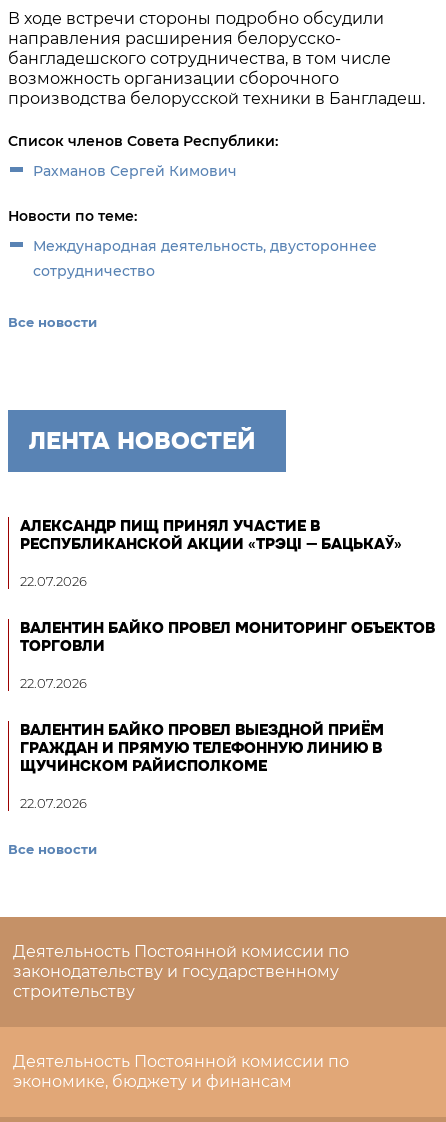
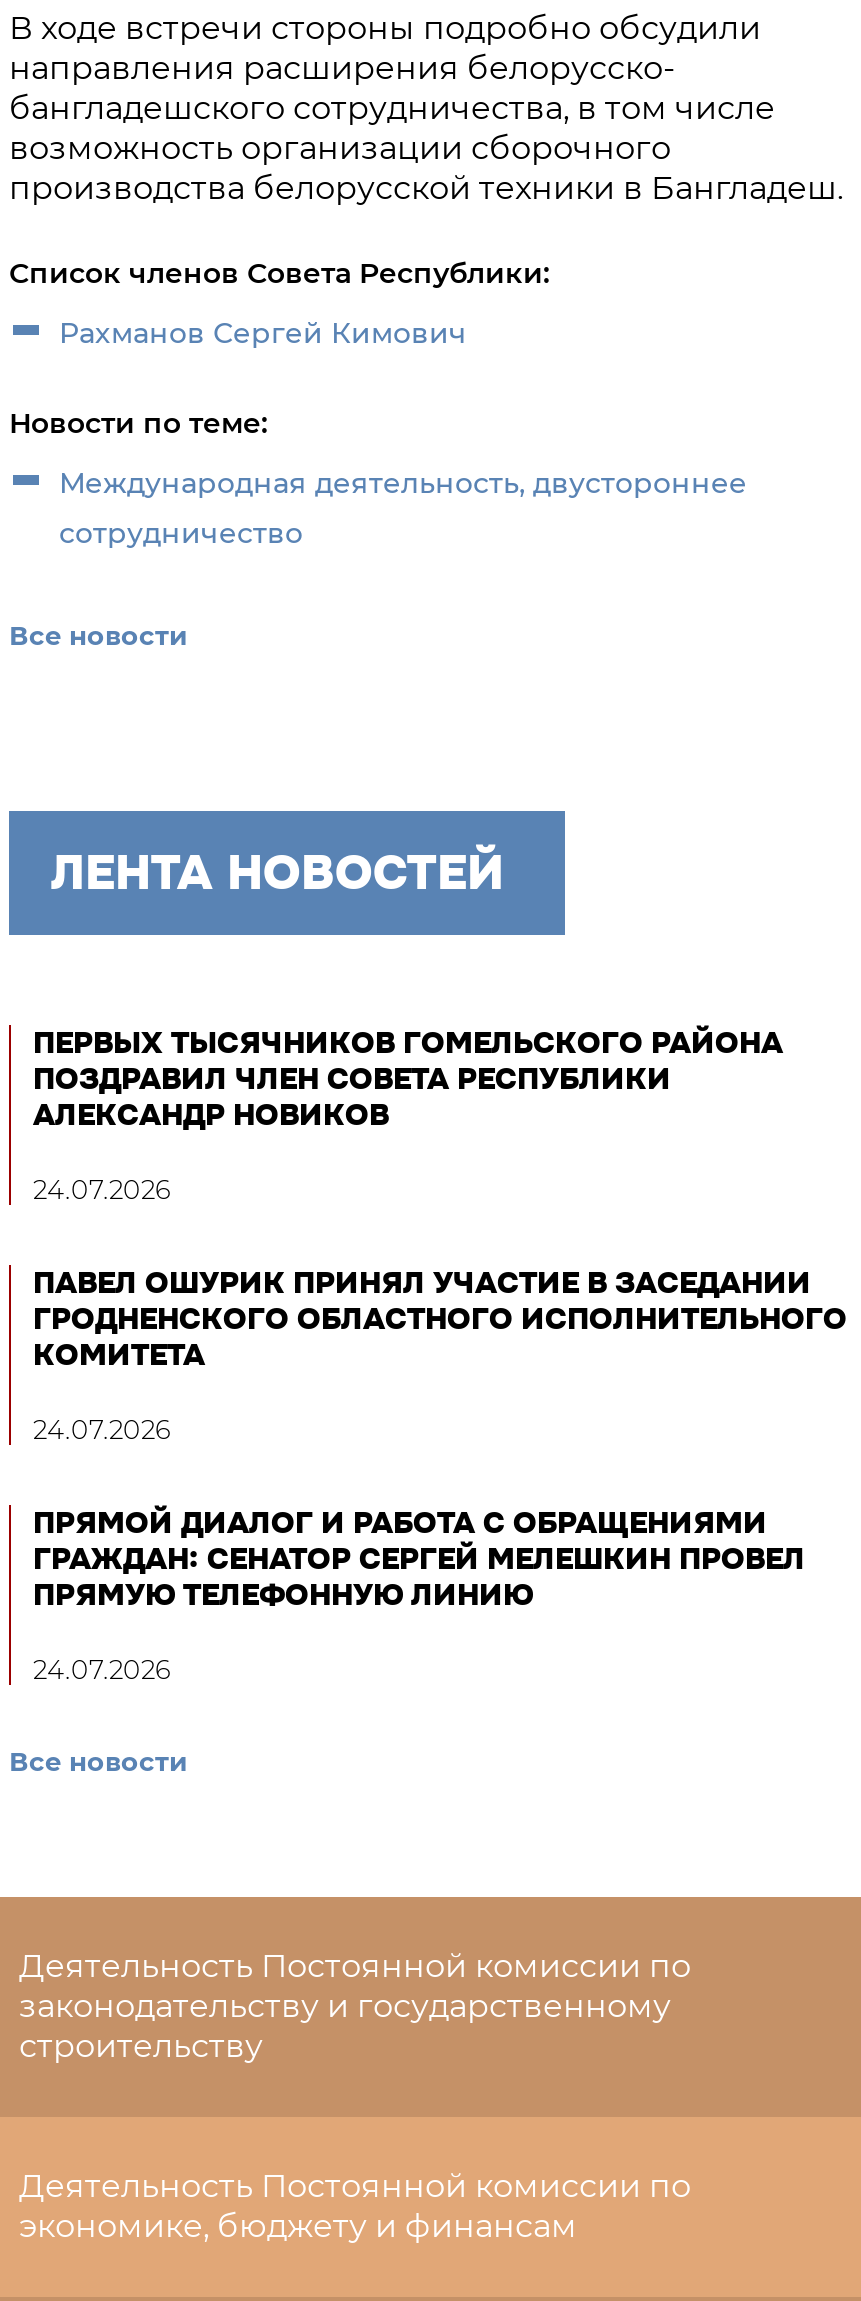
- АЛЕКСАНДР ПИЩ ПРИНЯЛ УЧАСТИЕ В
- РЕСПУБЛИКАНСКОЙ АКЦИИ «ТРЭЦІ — БАЦЬКАЎ»
+ ПЕРВЫХ ТЫСЯЧНИКОВ ГОМЕЛЬСКОГО РАЙОНА
+ ПОЗДРАВИЛ ЧЛЕН СОВЕТА РЕСПУБЛИКИ
+ АЛЕКСАНДР НОВИКОВ

- 22.07.2026
+ 24.07.2026

- ВАЛЕНТИН БАЙКО ПРОВЕЛ МОНИТОРИНГ ОБЪЕКТОВ
- ТОРГОВЛИ
+ ПАВЕЛ ОШУРИК ПРИНЯЛ УЧАСТИЕ В ЗАСЕДАНИИ
+ ГРОДНЕНСКОГО ОБЛАСТНОГО ИСПОЛНИТЕЛЬНОГО
+ КОМИТЕТА

- 22.07.2026
+ 24.07.2026

- ВАЛЕНТИН БАЙКО ПРОВЕЛ ВЫЕЗДНОЙ ПРИЁМ
- ГРАЖДАН И ПРЯМУЮ ТЕЛЕФОННУЮ ЛИНИЮ В
- ЩУЧИНСКОМ РАЙИСПОЛКОМЕ
+ ПРЯМОЙ ДИАЛОГ И РАБОТА С ОБРАЩЕНИЯМИ
+ ГРАЖДАН: СЕНАТОР СЕРГЕЙ МЕЛЕШКИН ПРОВЕЛ
+ ПРЯМУЮ ТЕЛЕФОННУЮ ЛИНИЮ

- 22.07.2026
+ 24.07.2026
